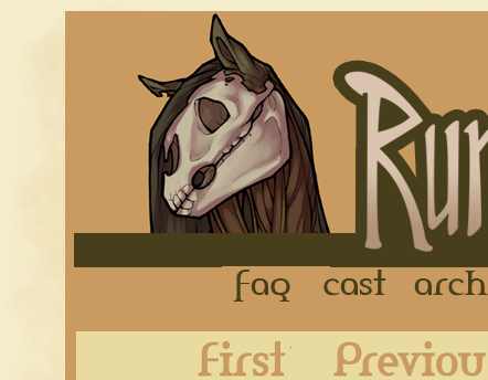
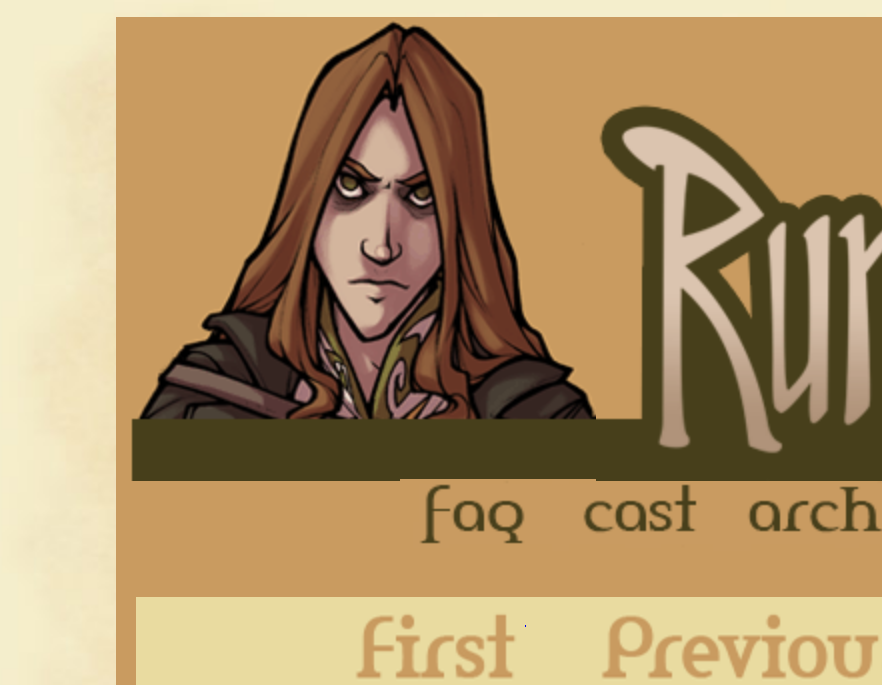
- [image]
+ [image]
